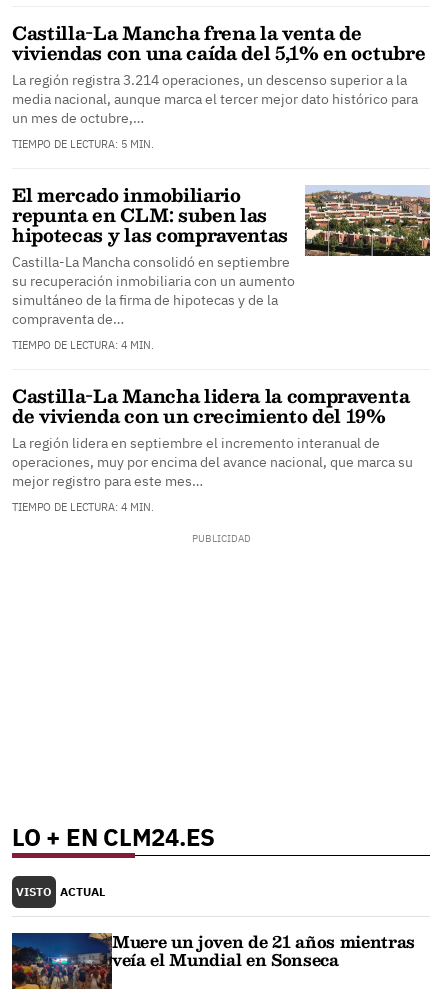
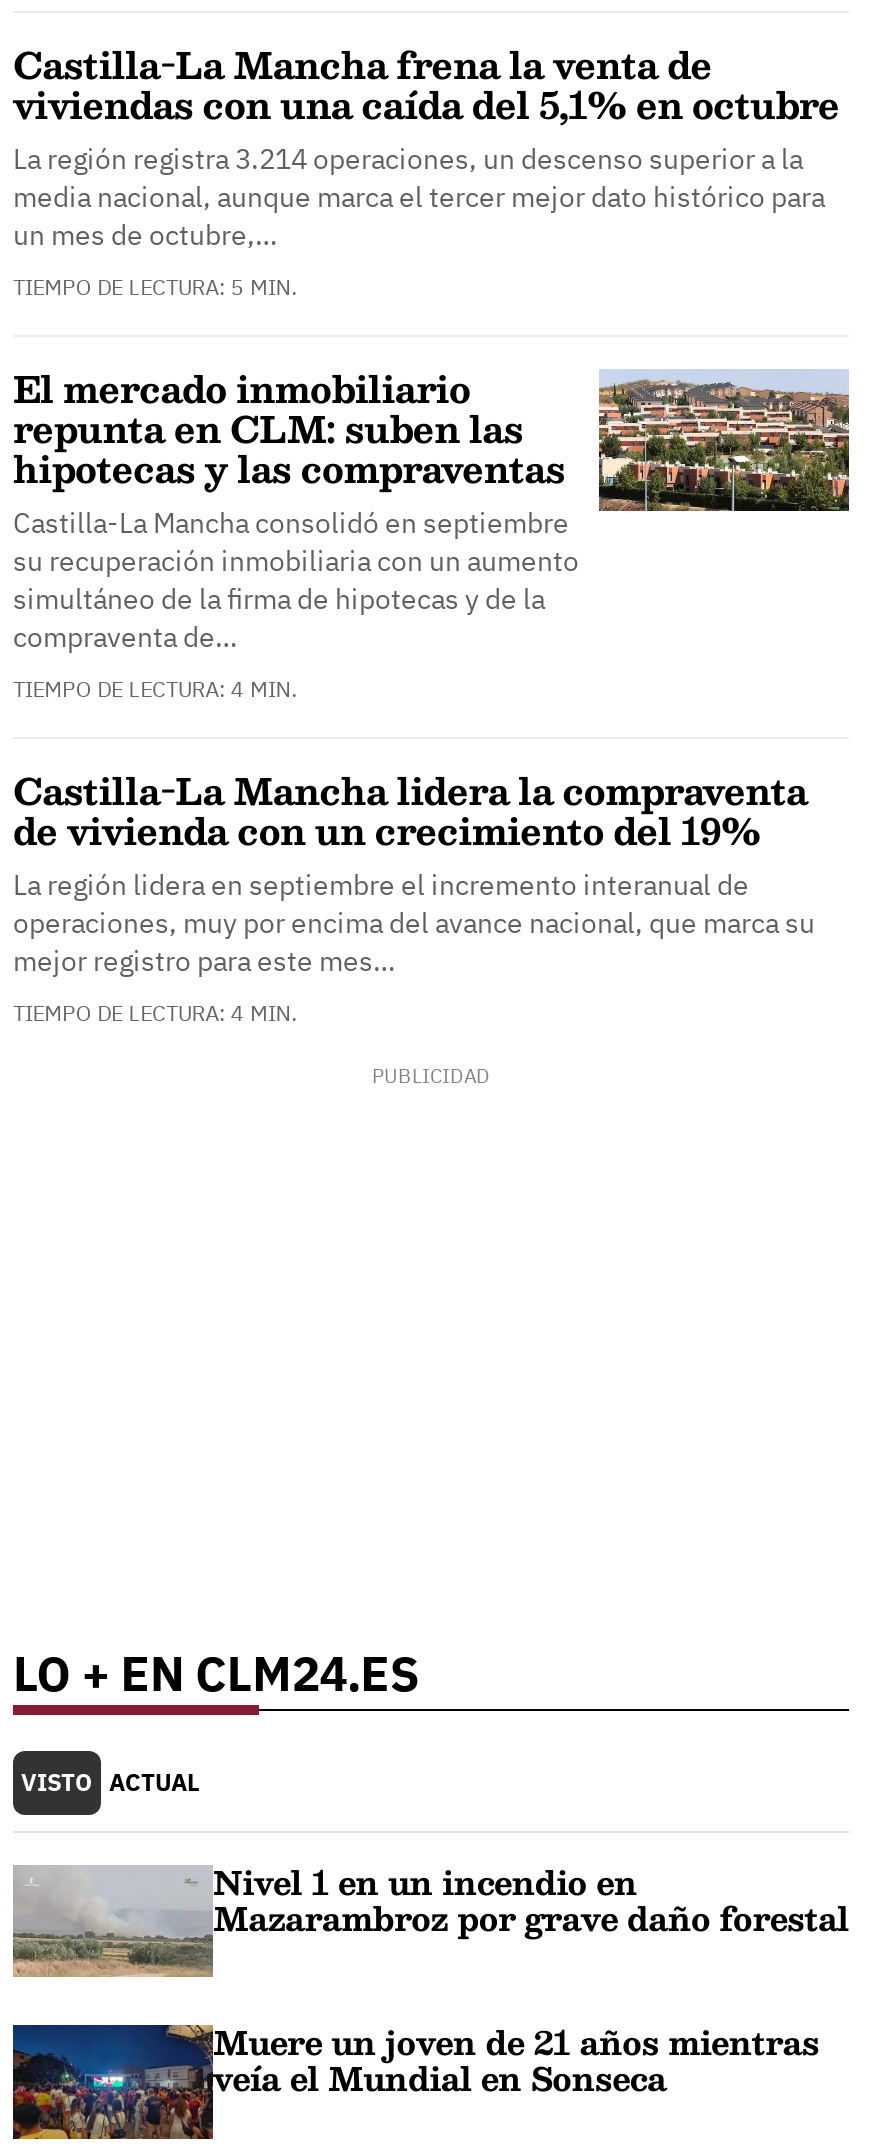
+ [image]
+ Nivel 1 en un incendio en
+ Mazarambroz por grave daño forestal
